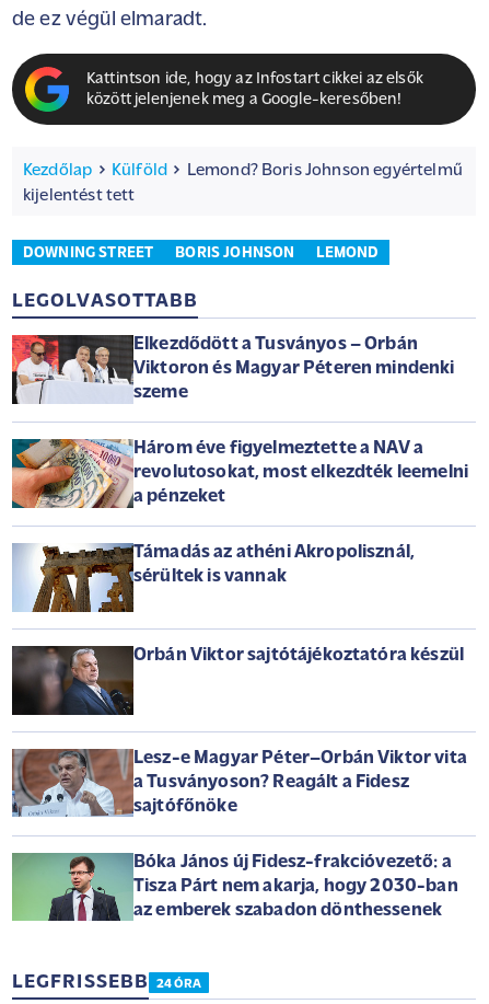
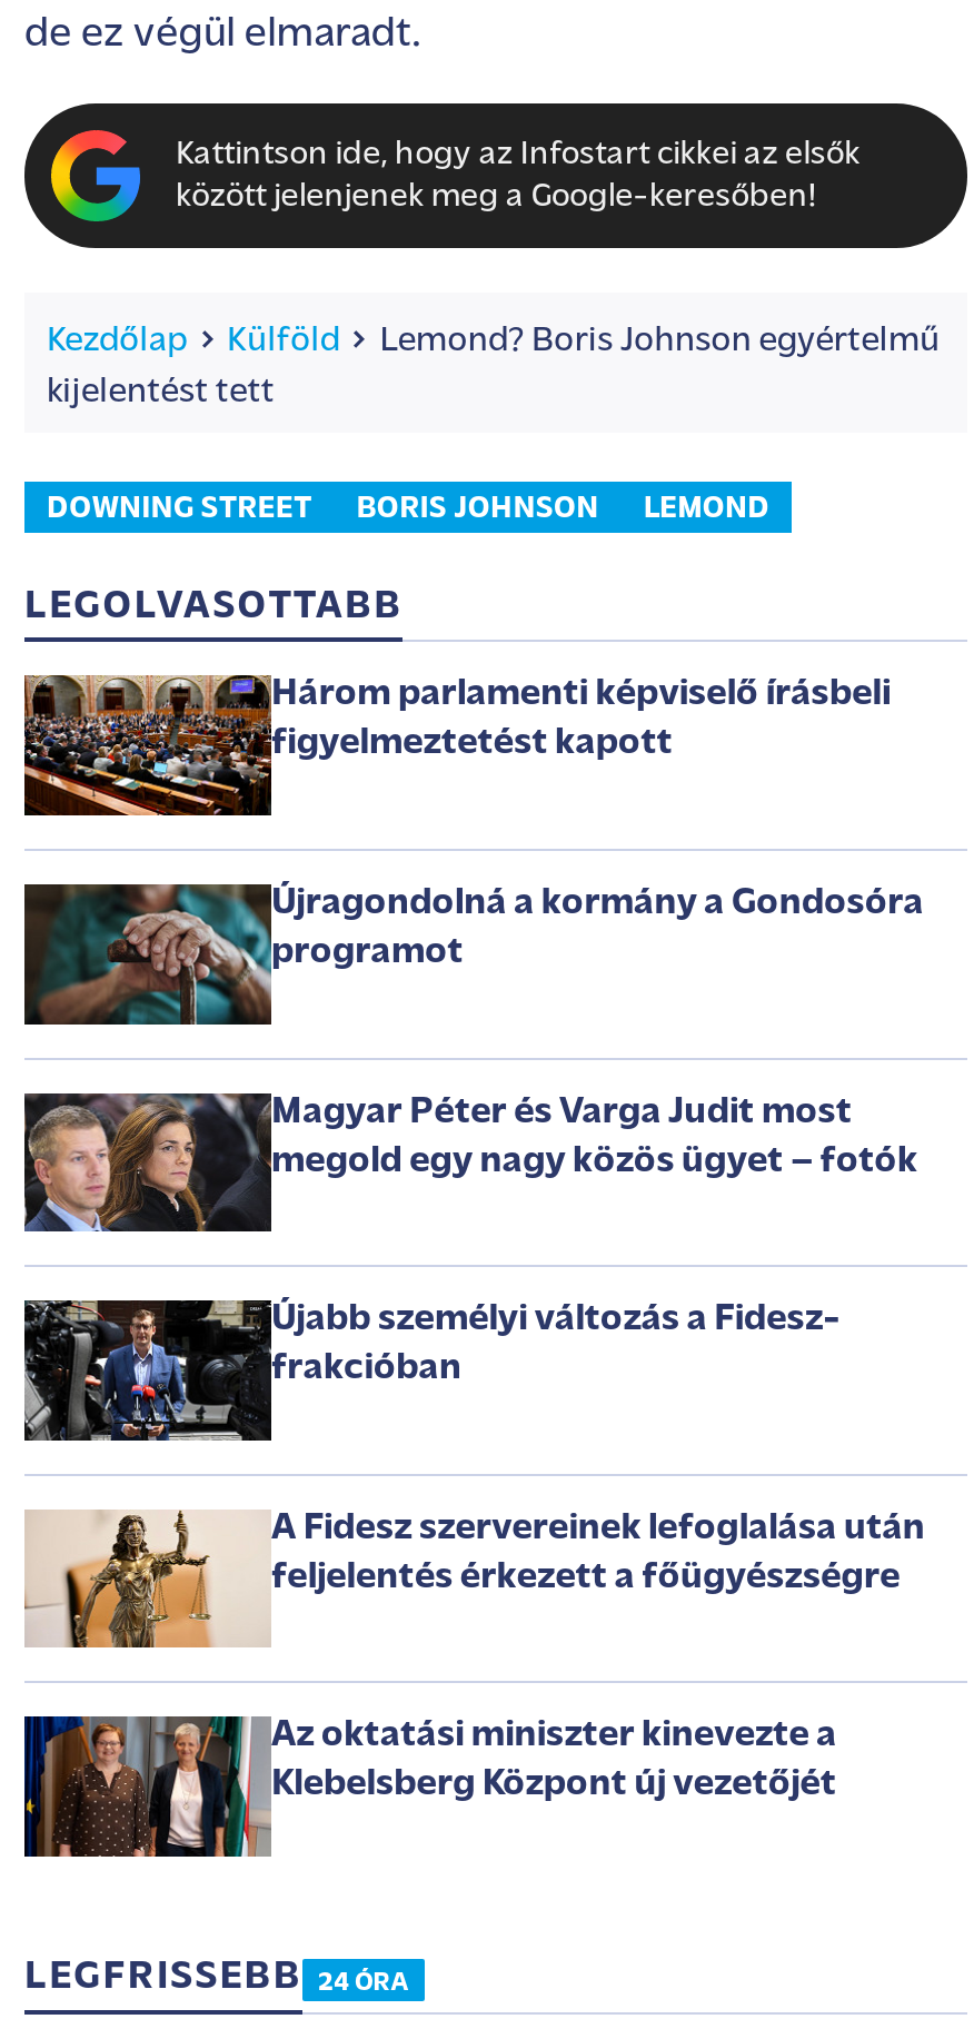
- [image]
- Elkezdődött a Tusványos – Orbán
- Viktoron és Magyar Péteren mindenki
- szeme
+ [image]
+ Három parlamenti képviselő írásbeli
+ figyelmeztetést kapott

- [image]
- Három éve figyelmeztette a NAV a
- revolutosokat, most elkezdték leemelni
- a pénzeket
+ [image]
+ Újragondolná a kormány a Gondosóra
+ programot

- [image]
- Támadás az athéni Akropolisznál,
- sérültek is vannak
+ [image]
+ Magyar Péter és Varga Judit most
+ megold egy nagy közös ügyet – fotók

- [image]
- Orbán Viktor sajtótájékoztatóra készül
+ [image]
+ Újabb személyi változás a Fidesz-
+ frakcióban

- [image]
- Lesz-e Magyar Péter–Orbán Viktor vita
- a Tusványoson? Reagált a Fidesz
- sajtófőnöke
+ [image]
+ A Fidesz szervereinek lefoglalása után
+ feljelentés érkezett a főügyészségre

- [image]
- Bóka János új Fidesz-frakcióvezető: a
- Tisza Párt nem akarja, hogy 2030-ban
- az emberek szabadon dönthessenek
+ [image]
+ Az oktatási miniszter kinevezte a
+ Klebelsberg Központ új vezetőjét
